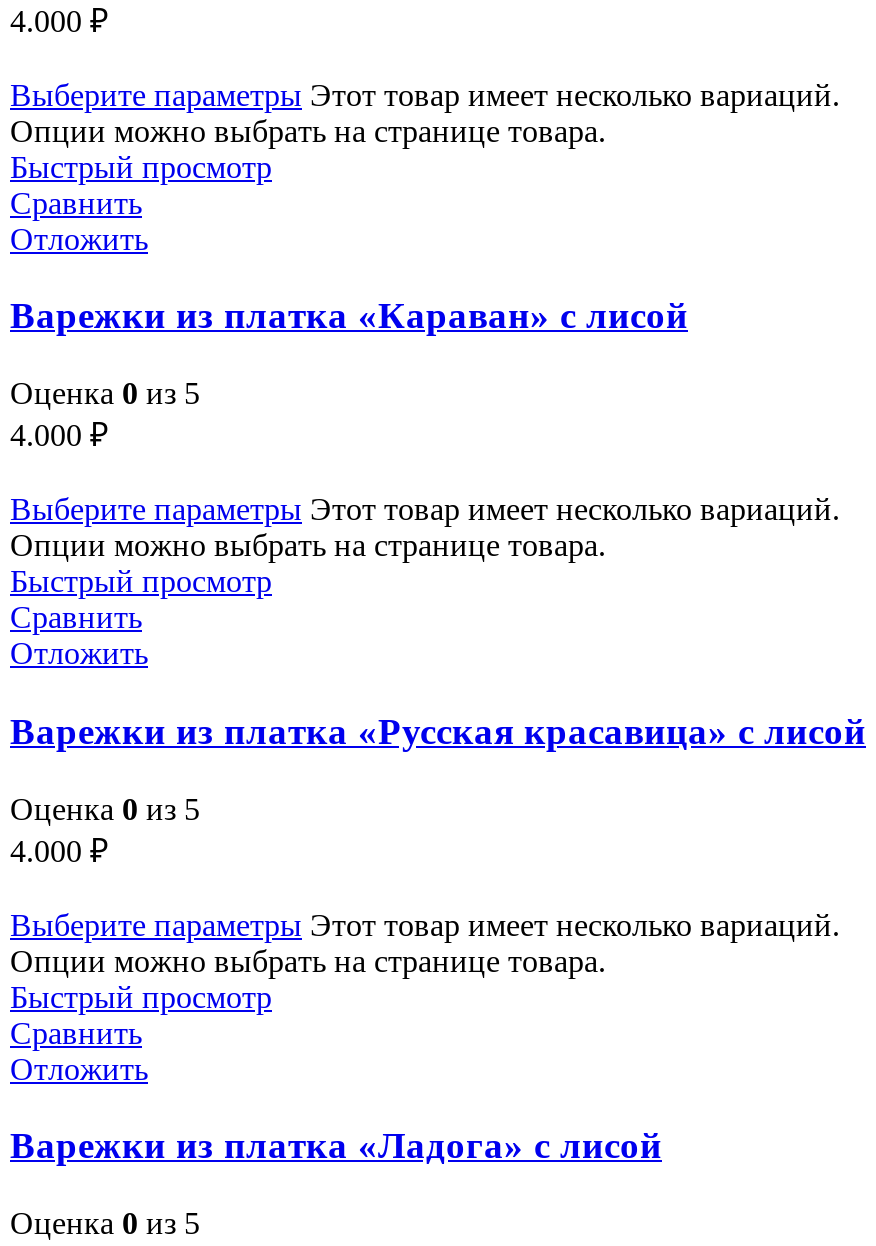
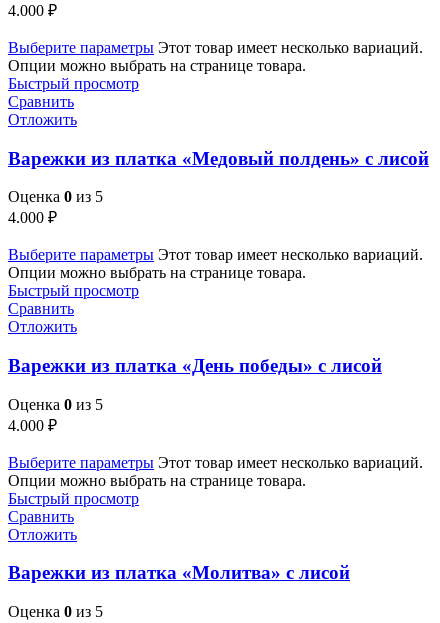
- Варежки из платка «Караван» с лисой
+ Варежки из платка «Медовый полдень» с лисой

- Варежки из платка «Русская красавица» с лисой
+ Варежки из платка «День победы» с лисой

- Варежки из платка «Ладога» с лисой
+ Варежки из платка «Молитва» с лисой
